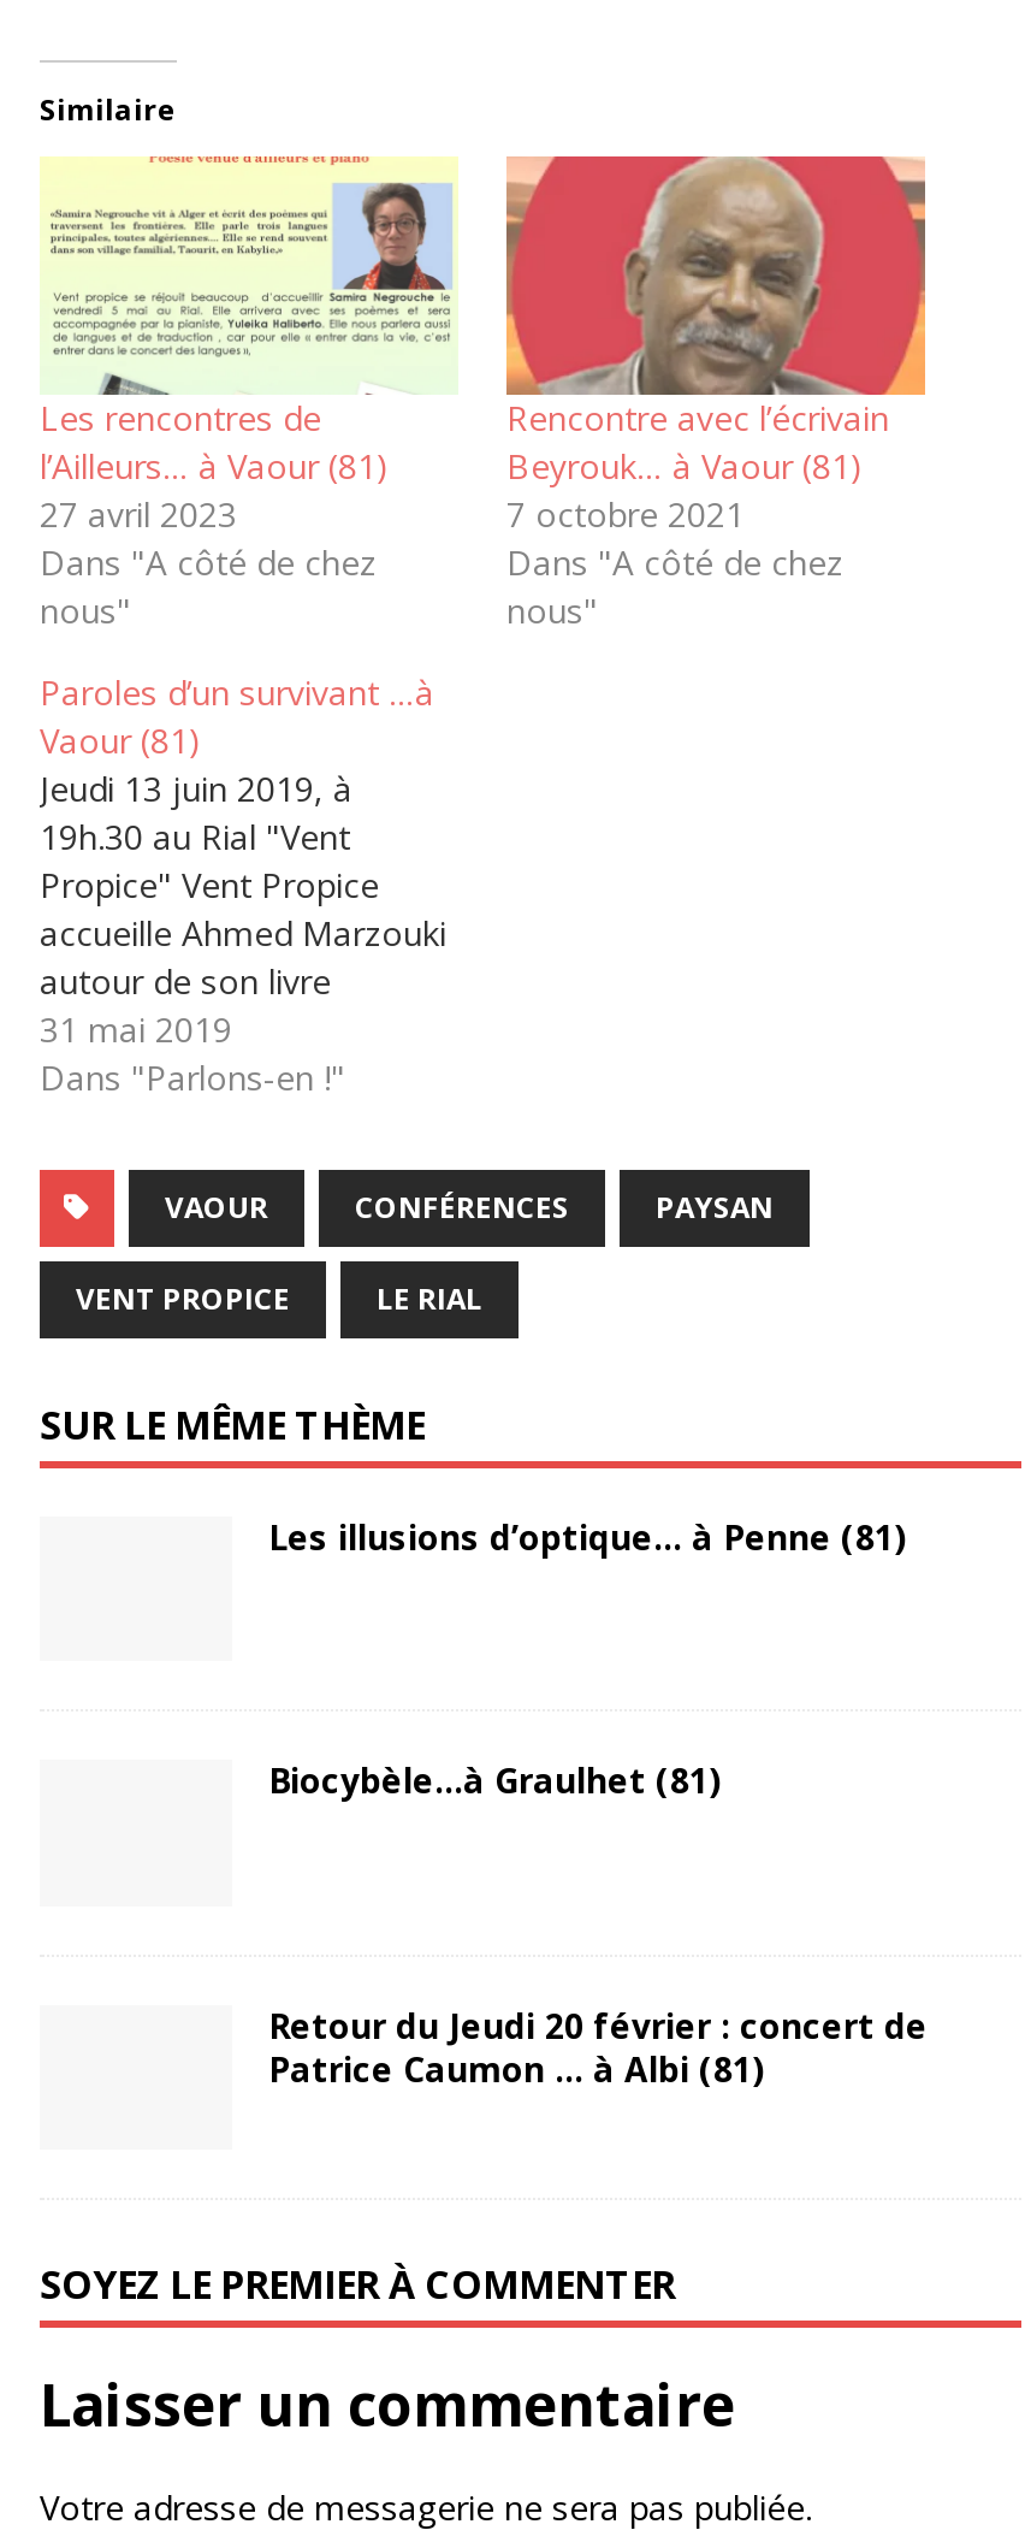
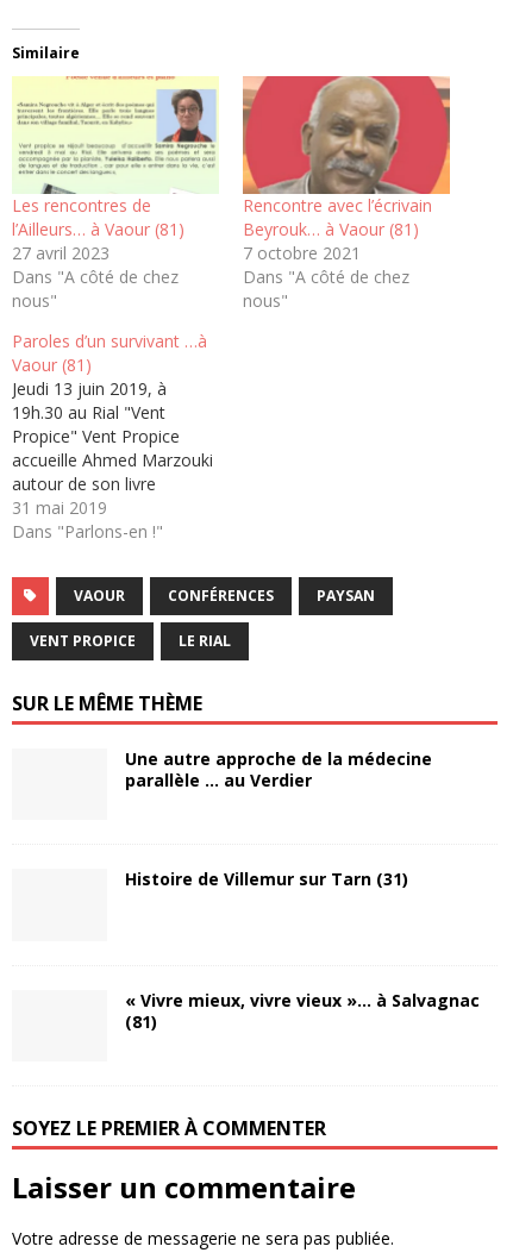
- Les illusions d’optique… à Penne (81)
+ Une autre approche de la médecine
+ parallèle … au Verdier

- Biocybèle…à Graulhet (81)
+ Histoire de Villemur sur Tarn (31)

- Retour du Jeudi 20 février : concert de
- Patrice Caumon … à Albi (81)
+ « Vivre mieux, vivre vieux »… à Salvagnac
+ (81)
